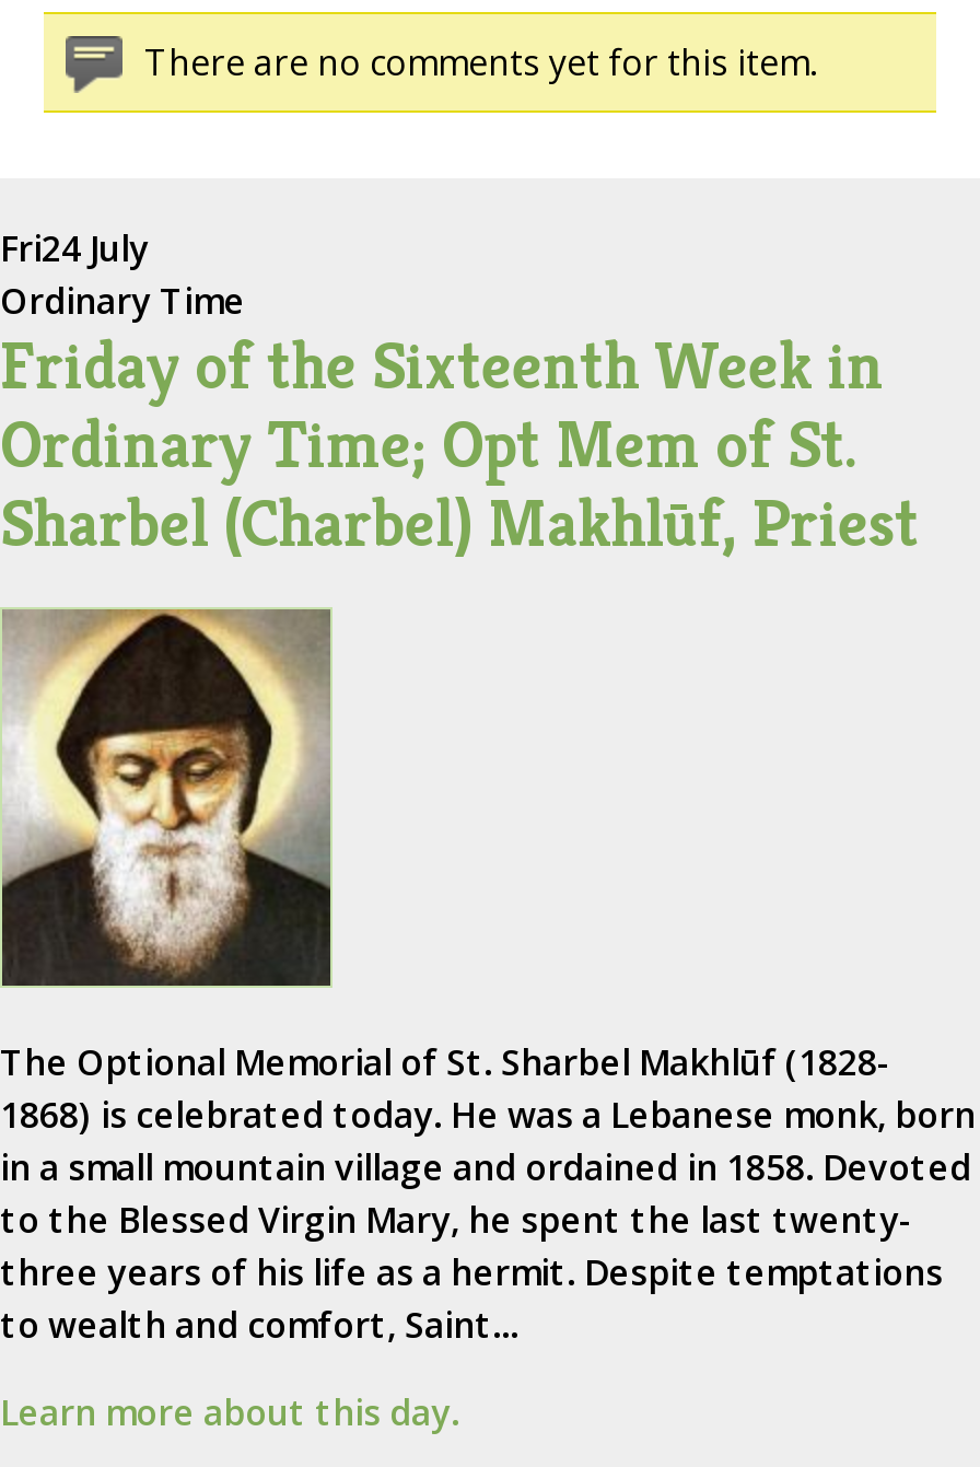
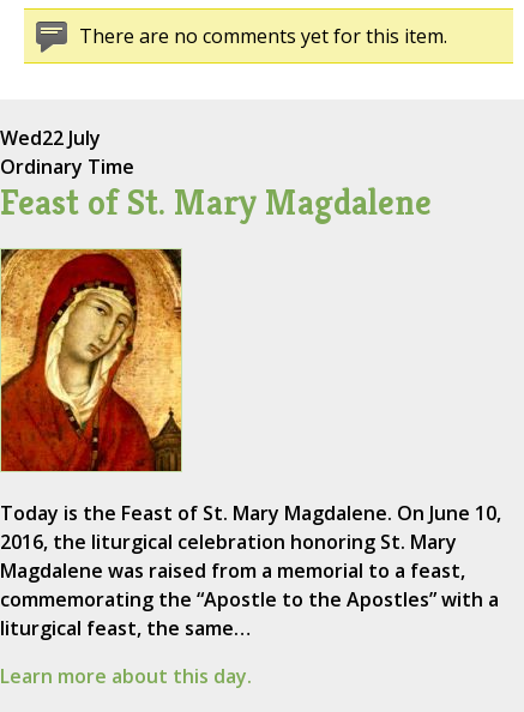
- Fri24 July
+ Wed22 July

- Friday of the Sixteenth Week in
- Ordinary Time; Opt Mem of St.
- Sharbel (Charbel) Makhlūf, Priest
+ Feast of St. Mary Magdalene

- [image]
+ [image]

- The Optional Memorial of St. Sharbel Makhlūf (1828-
- 1868) is celebrated today. He was a Lebanese monk, born
- in a small mountain village and ordained in 1858. Devoted
- to the Blessed Virgin Mary, he spent the last twenty-
- three years of his life as a hermit. Despite temptations
- to wealth and comfort, Saint…
+ Today is the Feast of St. Mary Magdalene. On June 10,
+ 2016, the liturgical celebration honoring St. Mary
+ Magdalene was raised from a memorial to a feast,
+ commemorating the “Apostle to the Apostles” with a
+ liturgical feast, the same…
